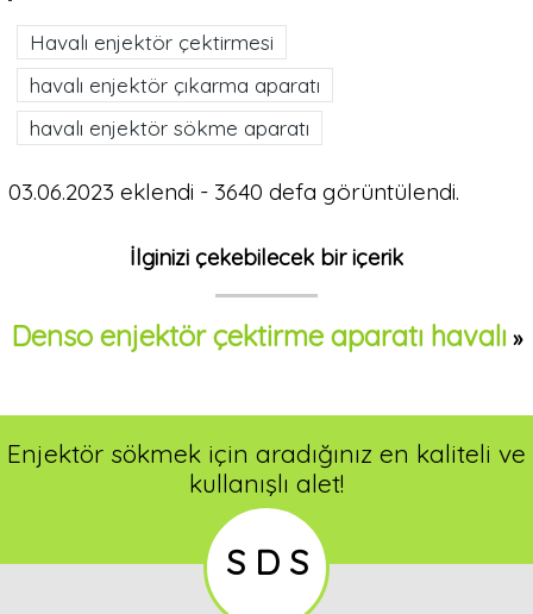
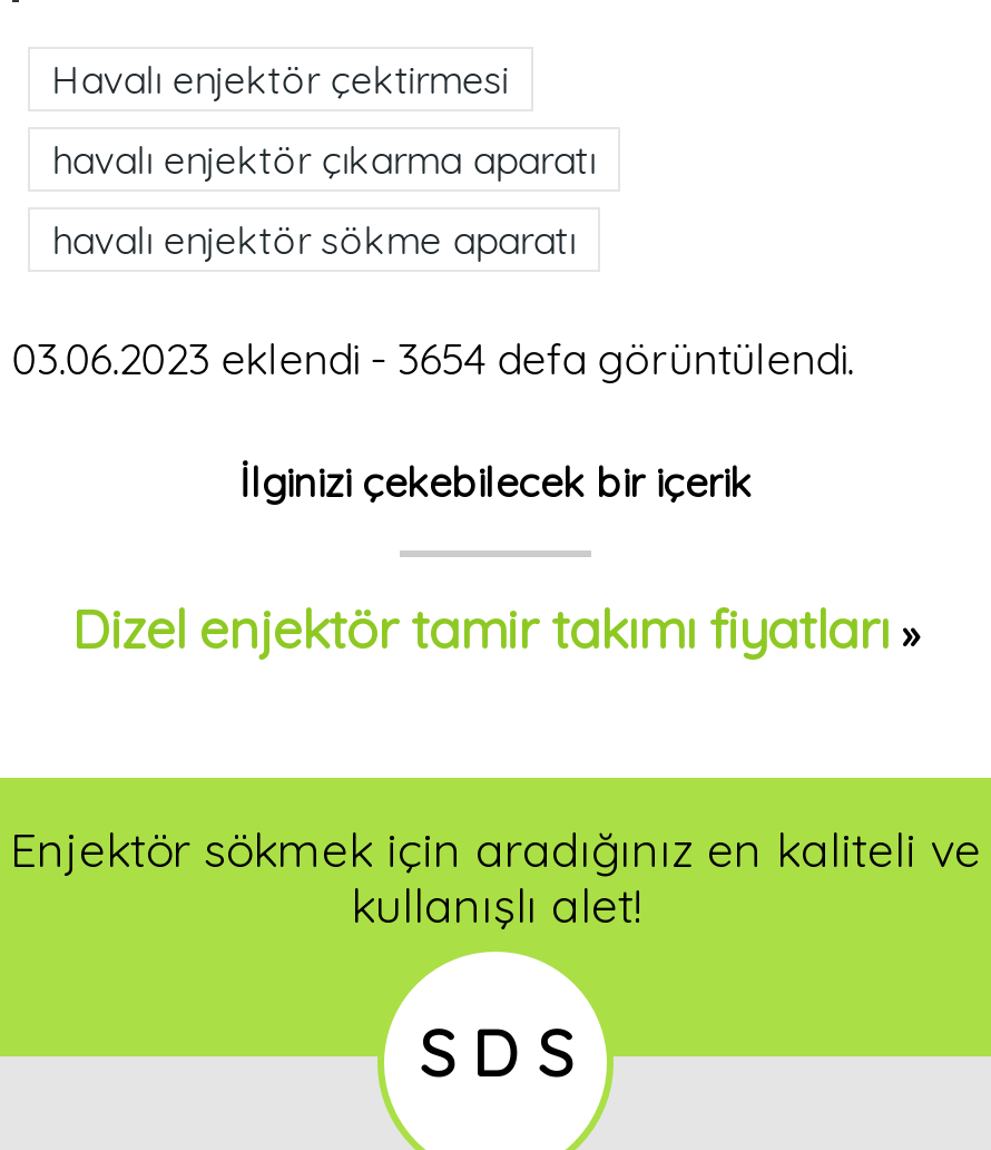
- 03.06.2023 eklendi - 3640 defa görüntülendi.
+ 03.06.2023 eklendi - 3654 defa görüntülendi.

- Denso enjektör çektirme aparatı havalı»
+ Dizel enjektör tamir takımı fiyatları»
